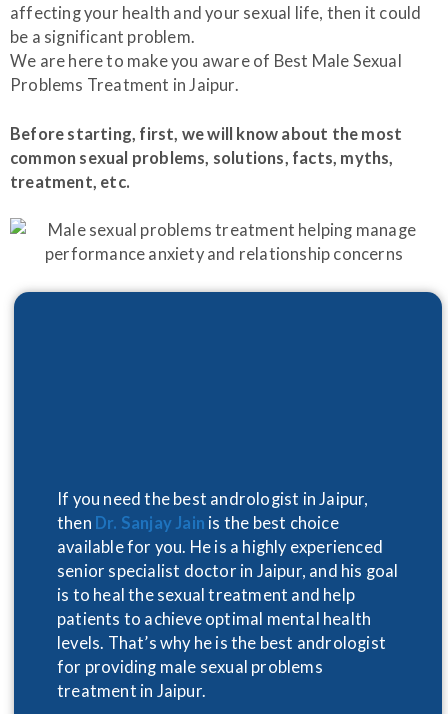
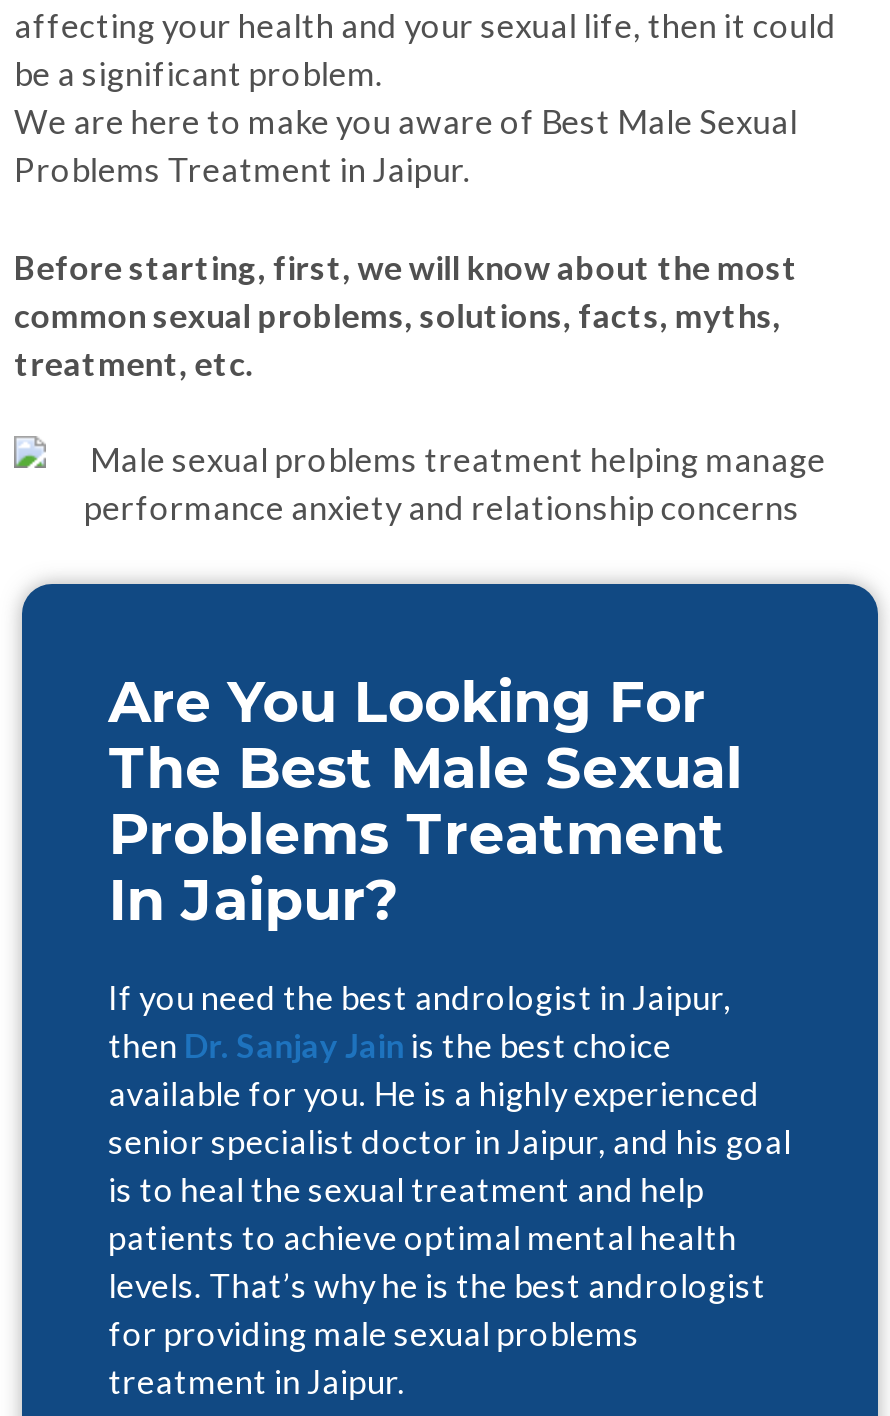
+ Are You Looking For
+ The Best Male Sexual
+ Problems Treatment
+ In Jaipur?
